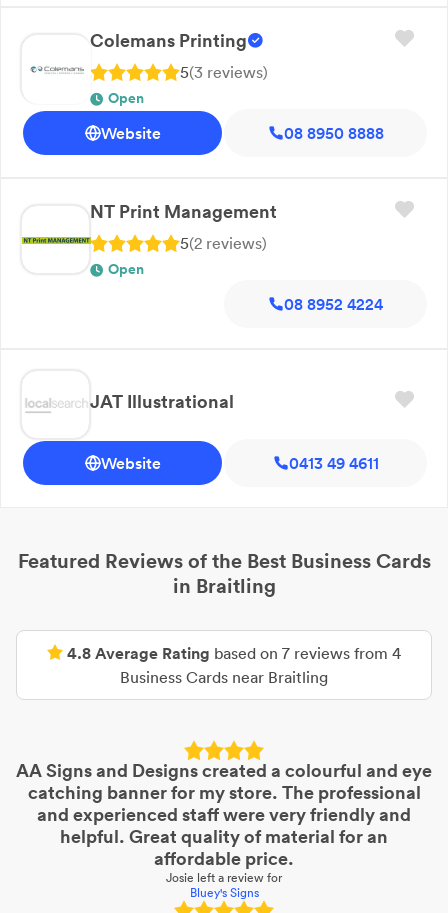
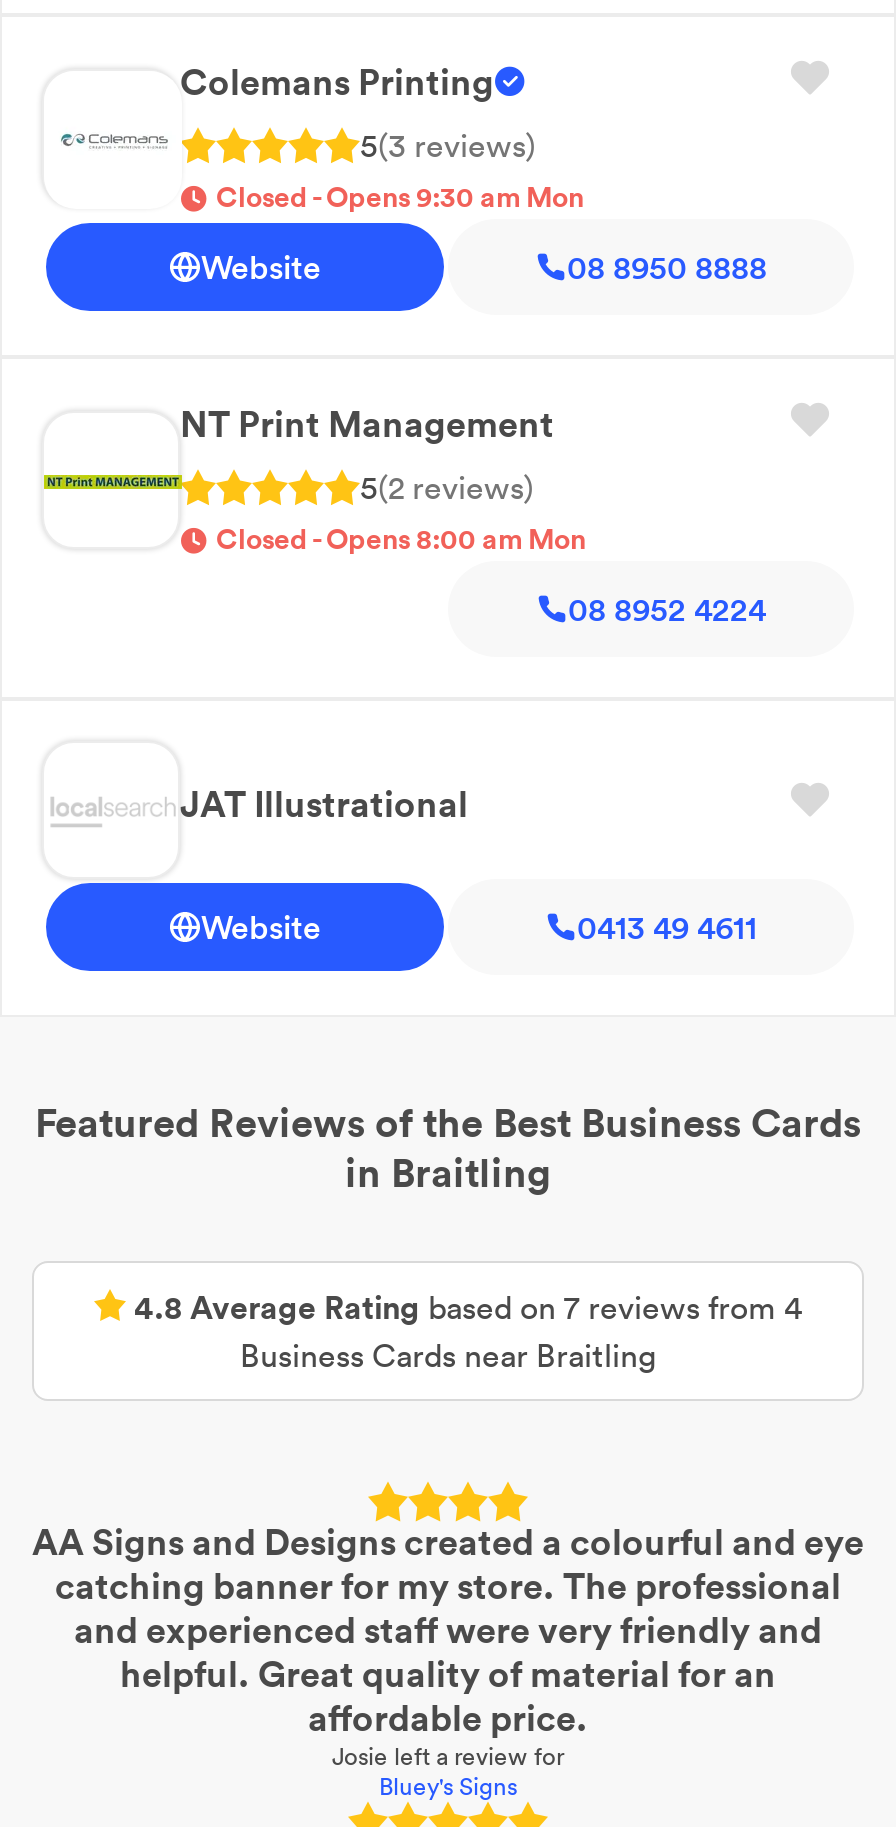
- Open
+ Closed - Opens 9:30 am Mon

- Open
+ Closed - Opens 8:00 am Mon
